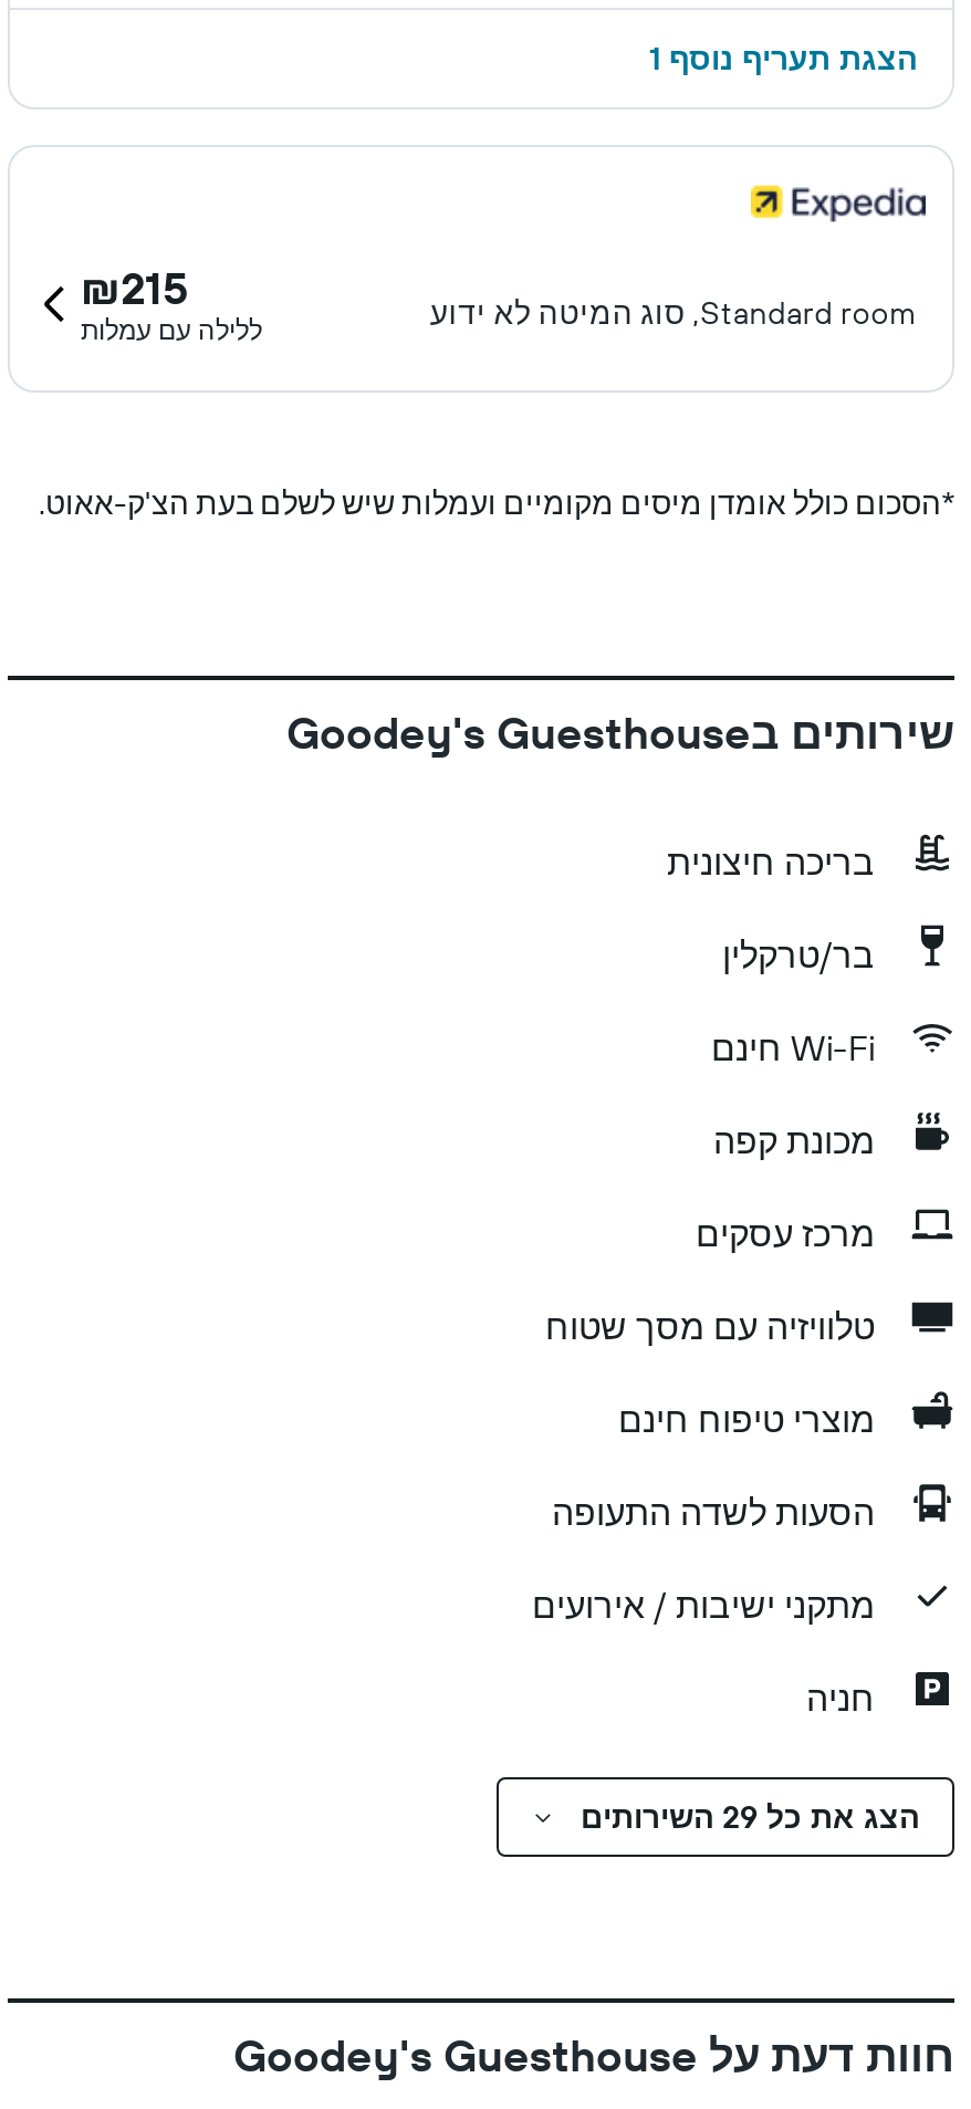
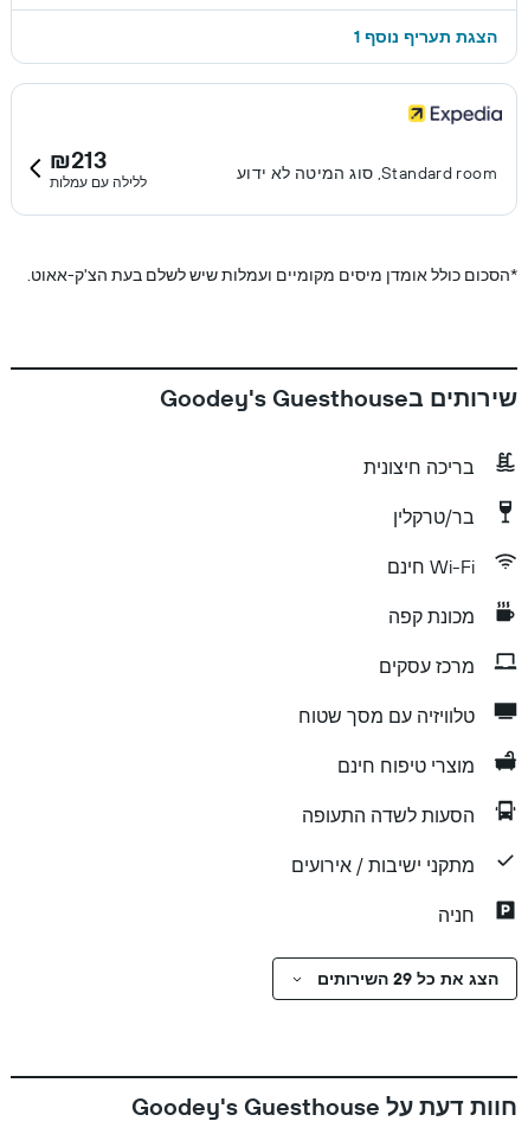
- ₪215
+ ₪213
